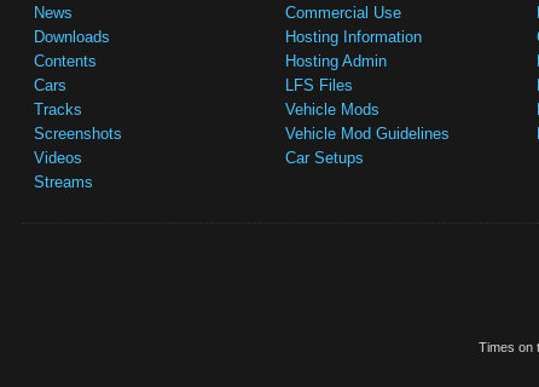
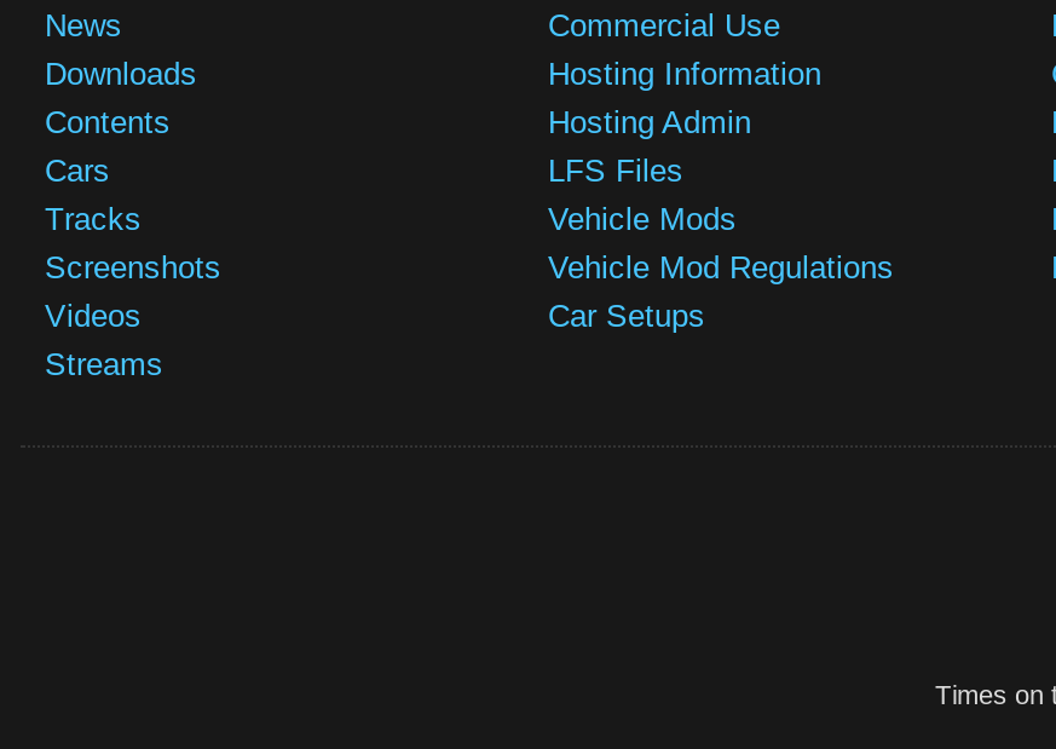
- Vehicle Mod Guidelines
+ Vehicle Mod Regulations
